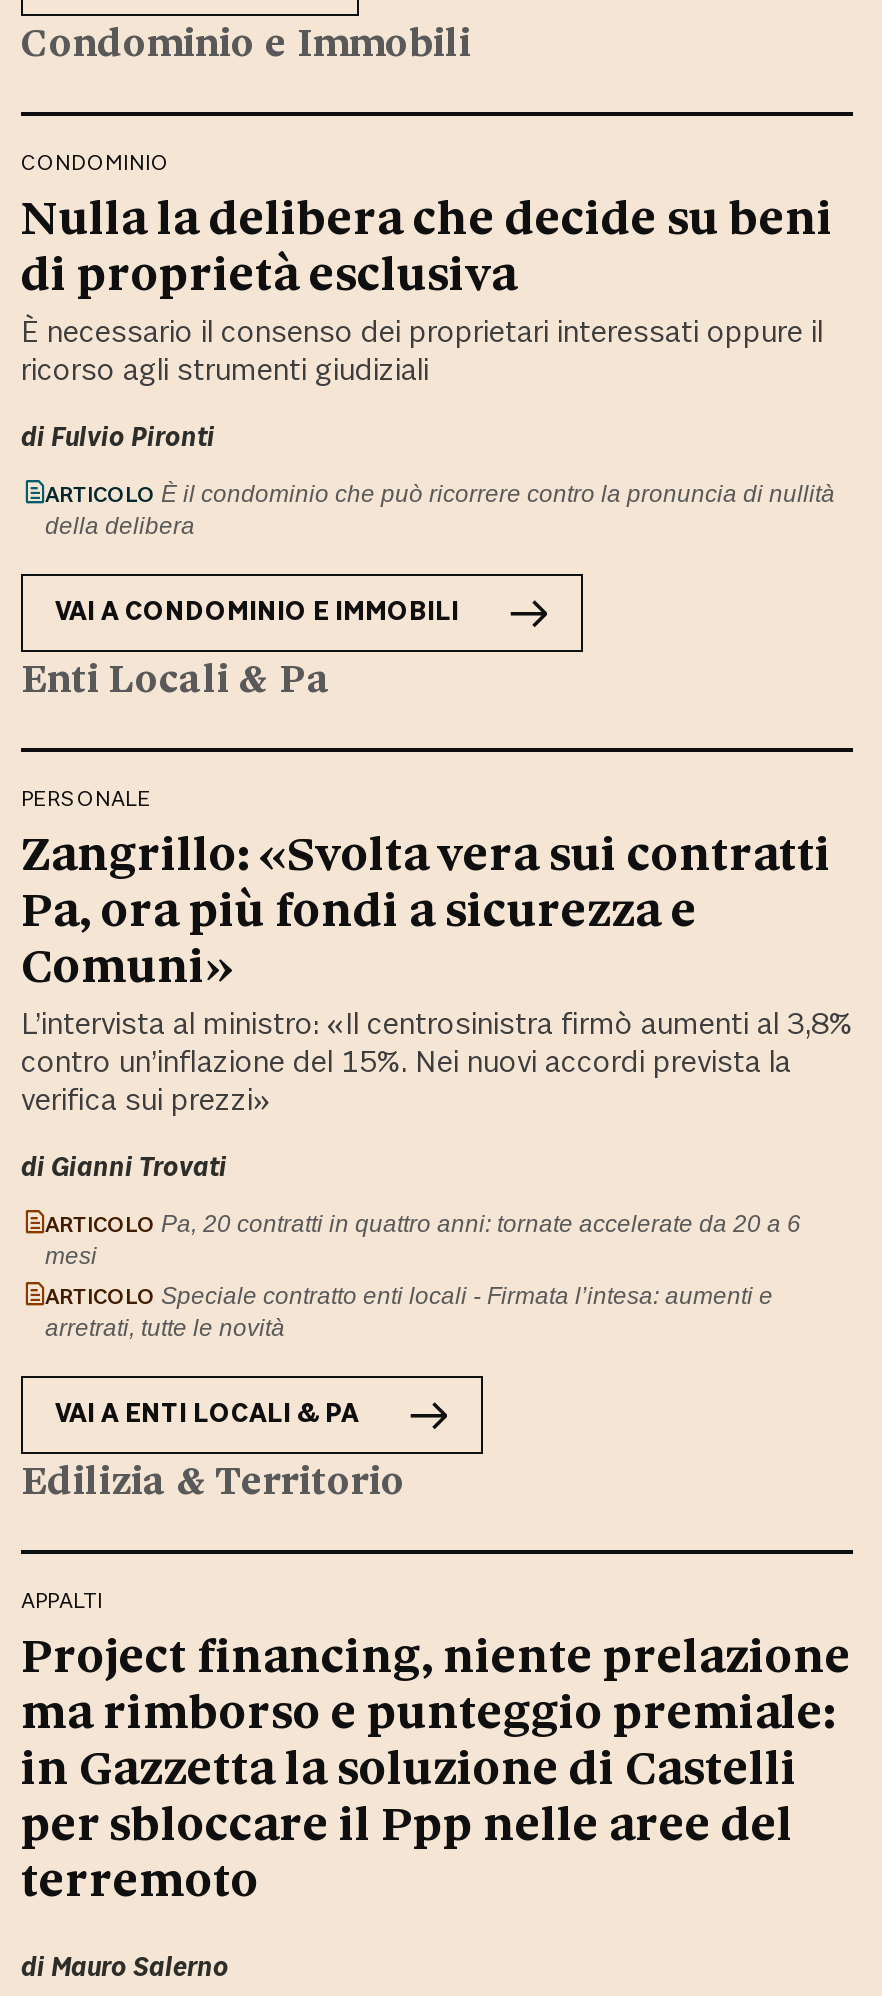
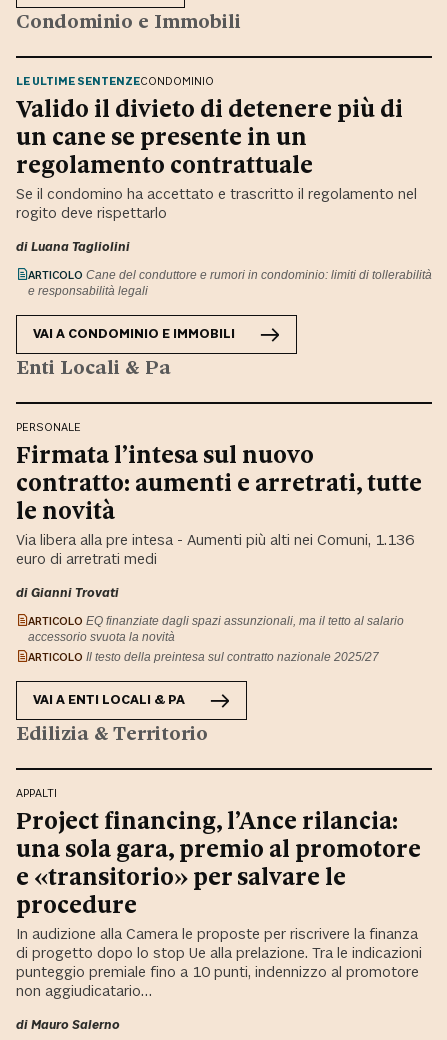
- CONDOMINIO
- Nulla la delibera che decide su beni
- di proprietà esclusiva
- È necessario il consenso dei proprietari interessati oppure il
- ricorso agli strumenti giudiziali
+ LE ULTIME SENTENZECONDOMINIO
+ Valido il divieto di detenere più di
+ un cane se presente in un
+ regolamento contrattuale
+ Se il condomino ha accettato e trascritto il regolamento nel
+ rogito deve rispettarlo

- di Fulvio Pironti
+ di Luana Tagliolini

- ARTICOLO È il condominio che può ricorrere contro la pronuncia di nullità
- della delibera
+ ARTICOLO Cane del conduttore e rumori in condominio: limiti di tollerabilità
+ e responsabilità legali

- Zangrillo: «Svolta vera sui contratti
- Pa, ora più fondi a sicurezza e
- Comuni»
- L’intervista al ministro: «Il centrosinistra firmò aumenti al 3,8%
- contro un’inflazione del 15%. Nei nuovi accordi prevista la
- verifica sui prezzi»
+ Firmata l’intesa sul nuovo
+ contratto: aumenti e arretrati, tutte
+ le novità
+ Via libera alla pre intesa - Aumenti più alti nei Comuni, 1.136
+ euro di arretrati medi

- ARTICOLO Pa, 20 contratti in quattro anni: tornate accelerate da 20 a 6
- mesi
- ARTICOLO Speciale contratto enti locali - Firmata l’intesa: aumenti e
- arretrati, tutte le novità
+ ARTICOLO EQ finanziate dagli spazi assunzionali, ma il tetto al salario
+ accessorio svuota la novità
+ ARTICOLO Il testo della preintesa sul contratto nazionale 2025/27

- Project financing, niente prelazione
- ma rimborso e punteggio premiale:
- in Gazzetta la soluzione di Castelli
- per sbloccare il Ppp nelle aree del
- terremoto
+ Project financing, l’Ance rilancia:
+ una sola gara, premio al promotore
+ e «transitorio» per salvare le
+ procedure
+ In audizione alla Camera le proposte per riscrivere la finanza
+ di progetto dopo lo stop Ue alla prelazione. Tra le indicazioni
+ punteggio premiale fino a 10 punti, indennizzo al promotore
+ non aggiudicatario…
